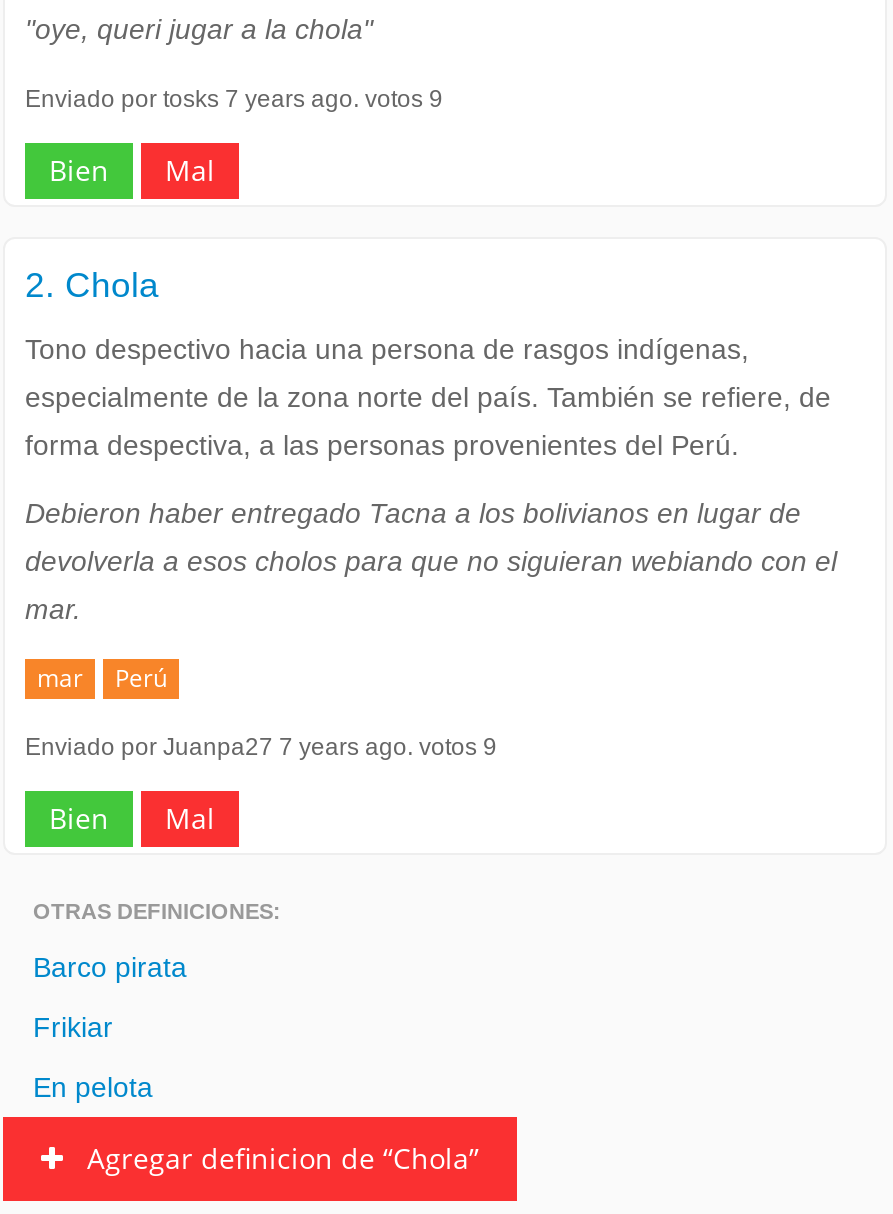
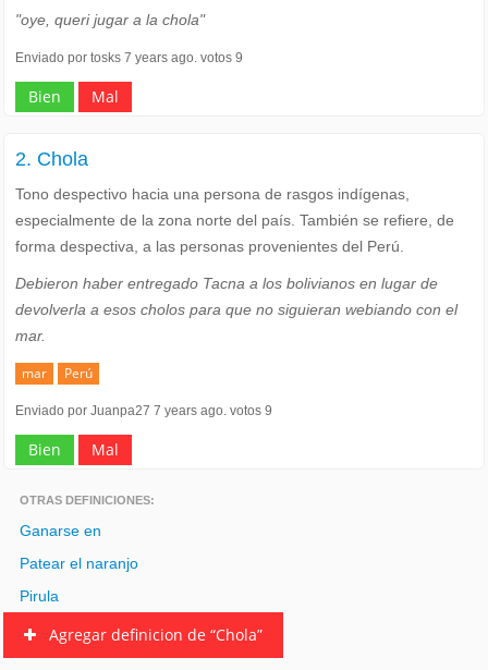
- Barco pirata
+ Ganarse en

- Frikiar
+ Patear el naranjo

- En pelota
+ Pirula
